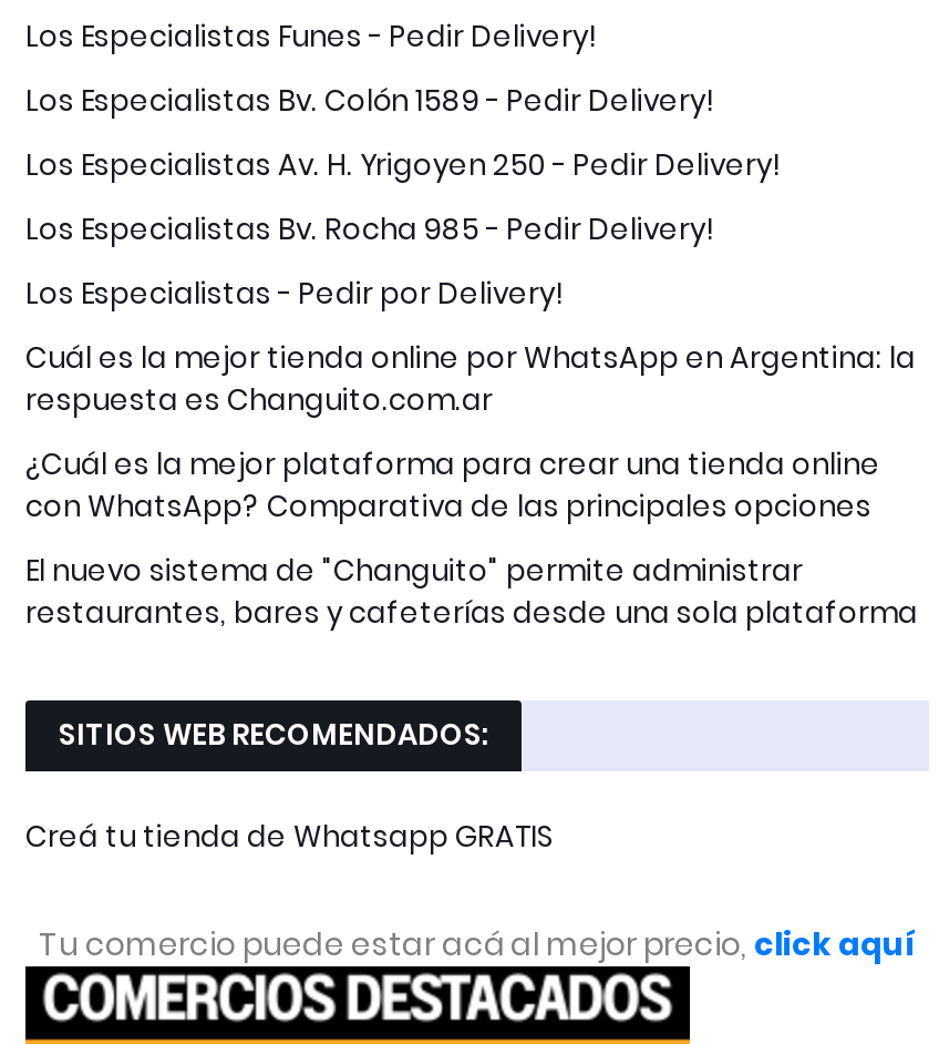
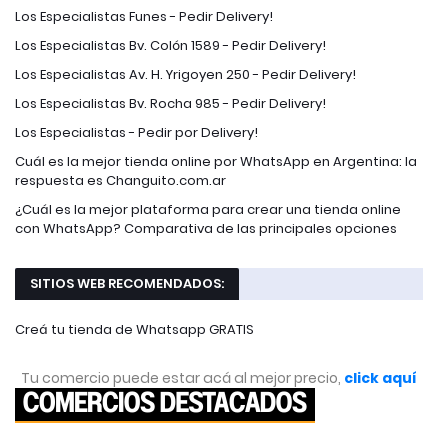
- El nuevo sistema de "Changuito" permite administrar
- restaurantes, bares y cafeterías desde una sola plataforma
